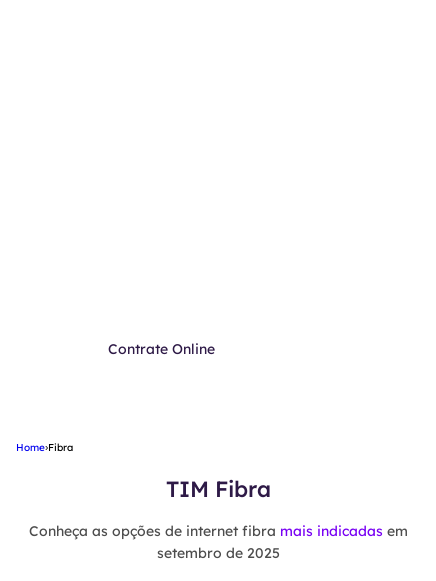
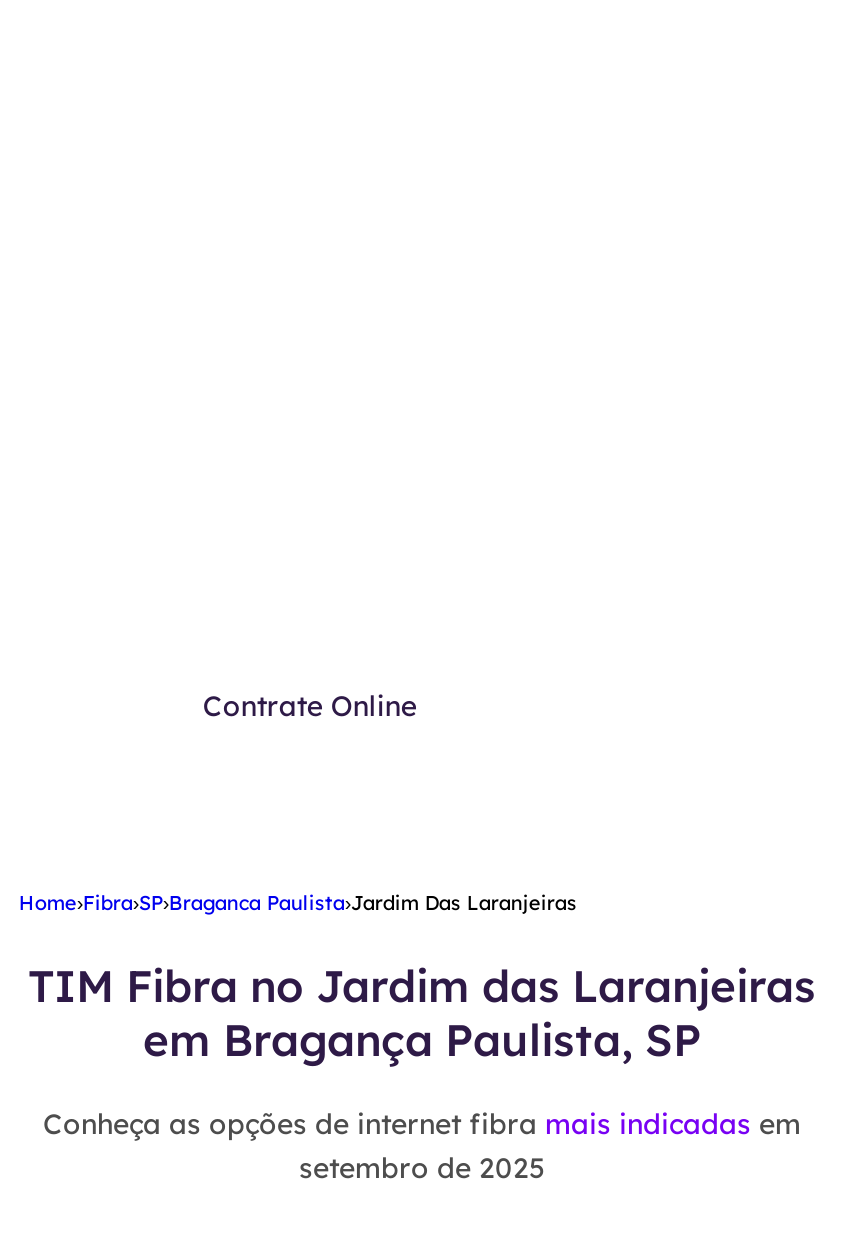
- Home›Fibra
+ Home›Fibra›SP›Braganca Paulista›Jardim Das Laranjeiras

- TIM Fibra
+ TIM Fibra no Jardim das Laranjeiras
+ em Bragança Paulista, SP
